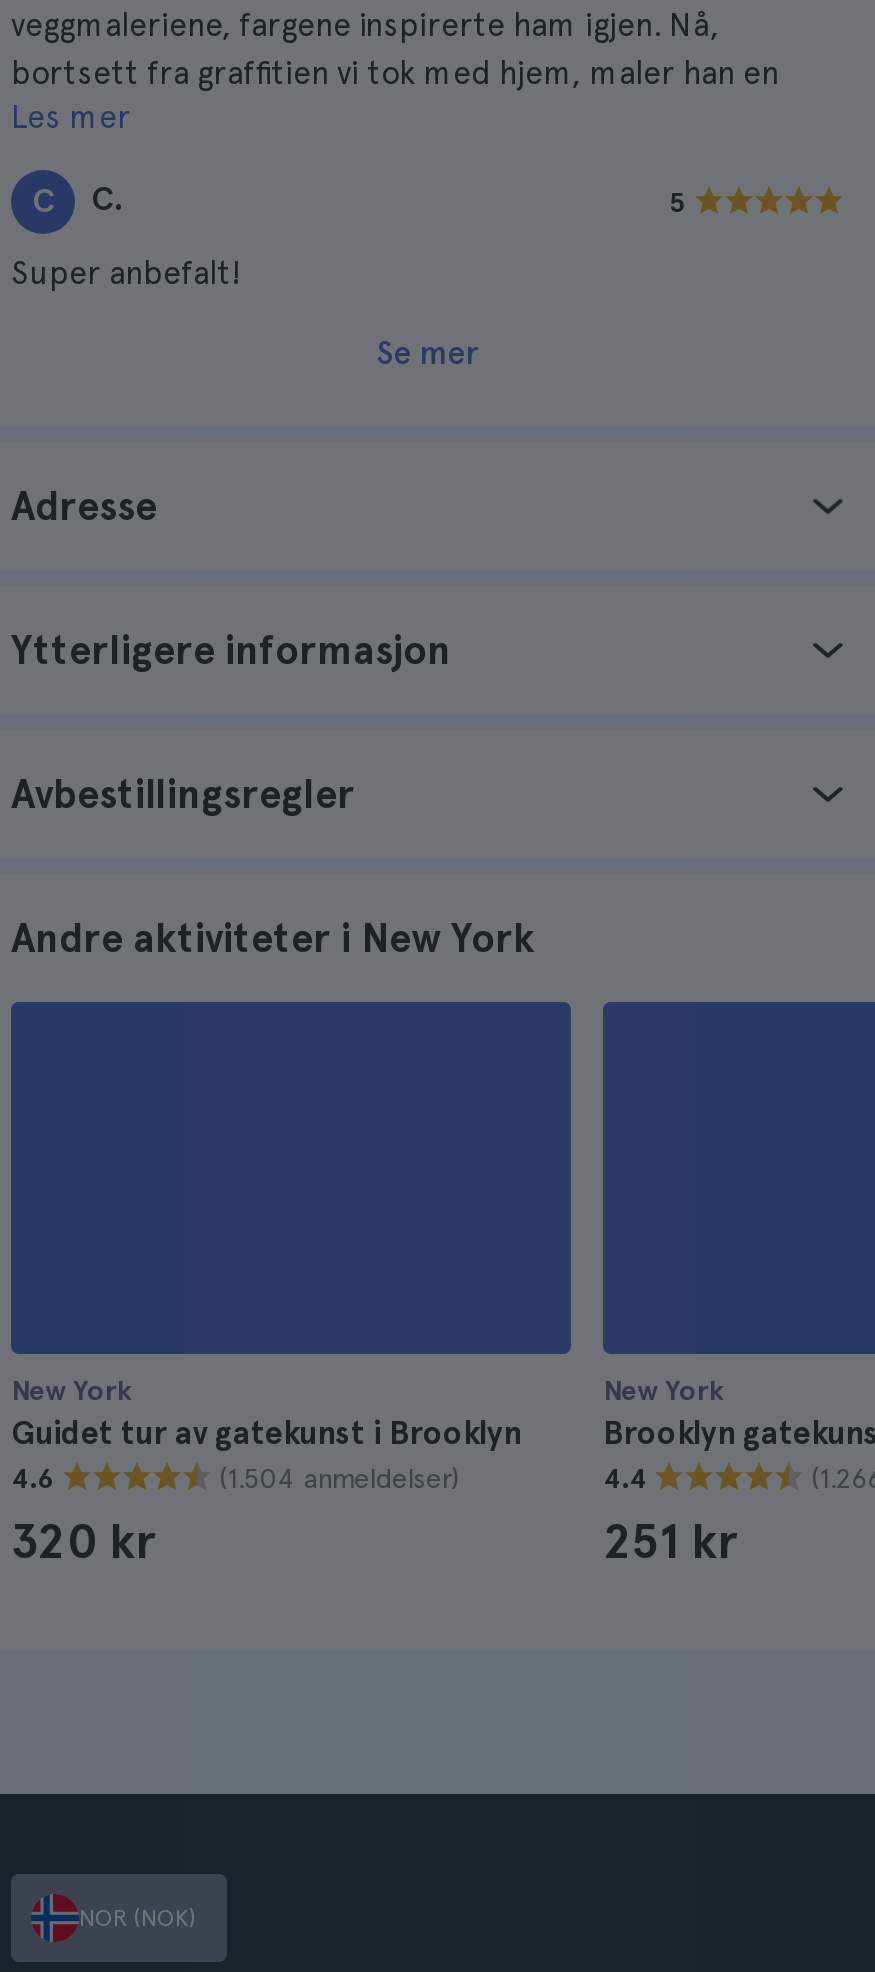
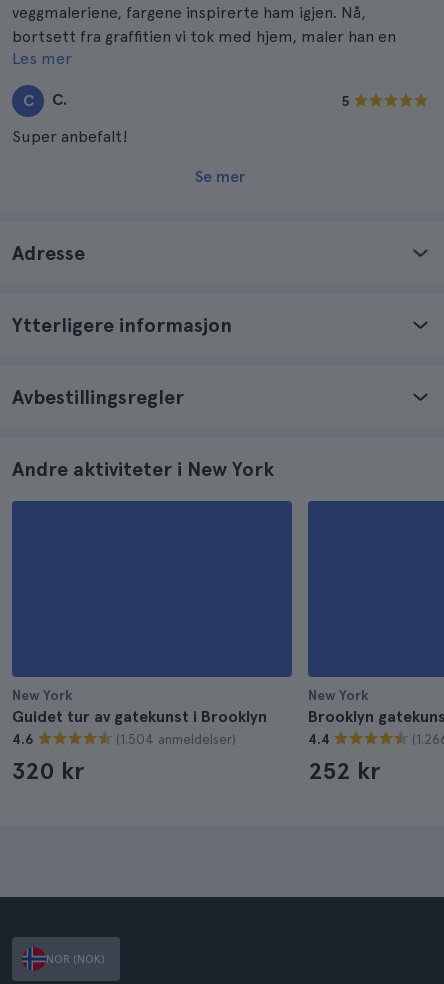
- 251 kr
+ 252 kr
